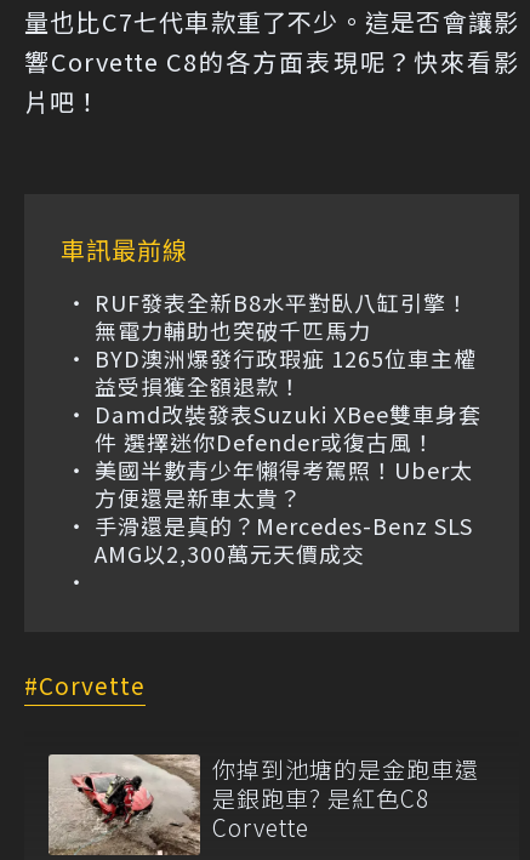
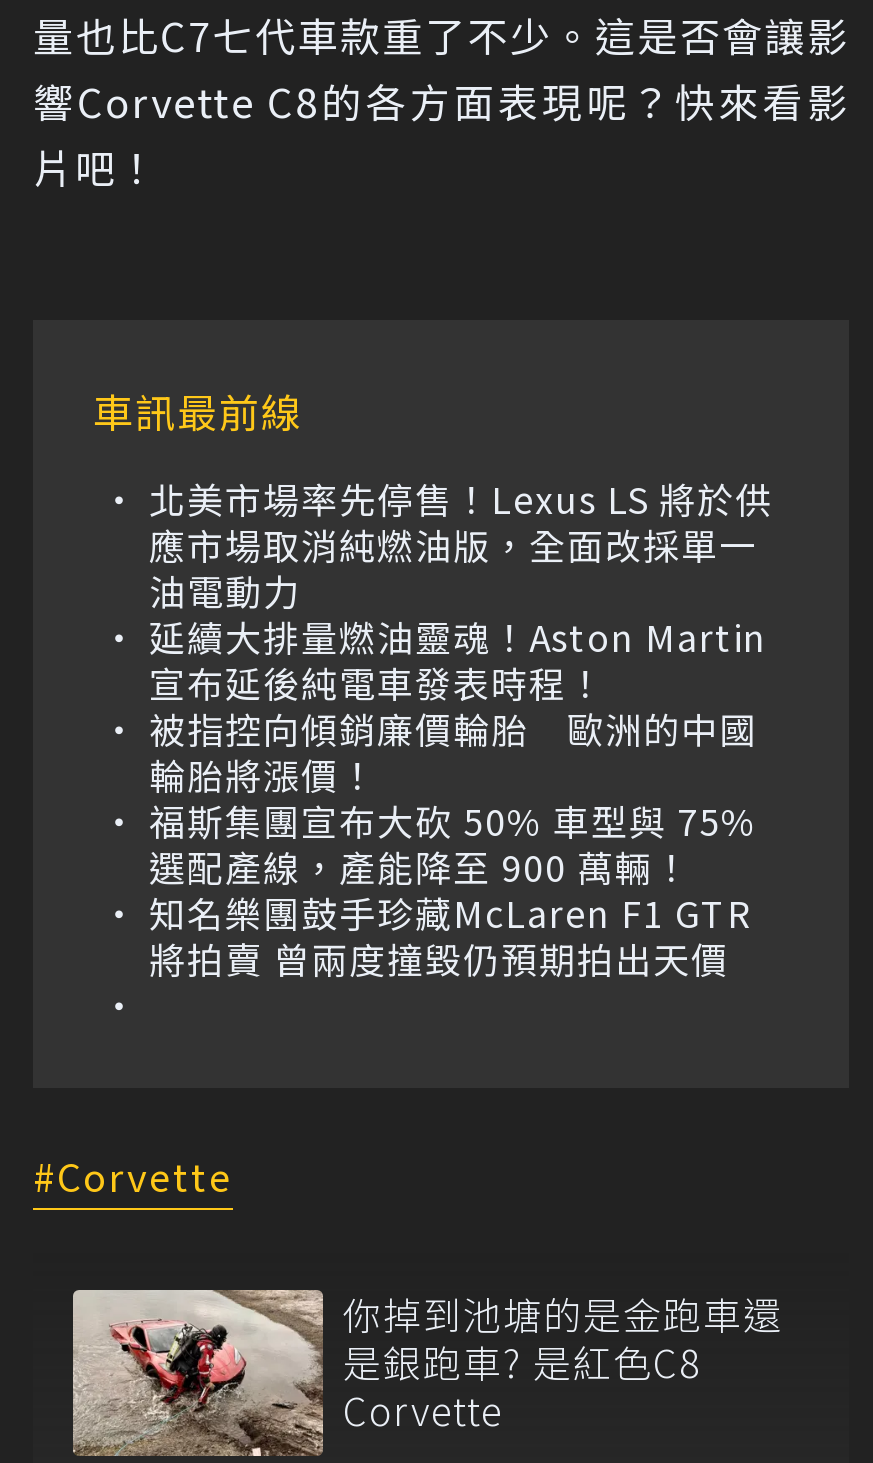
- RUF發表全新B8水平對臥八缸引擎！
- 無電力輔助也突破千匹馬力
- BYD澳洲爆發行政瑕疵 1265位車主權
- 益受損獲全額退款！
- Damd改裝發表Suzuki XBee雙車身套
- 件 選擇迷你Defender或復古風！
- 美國半數青少年懶得考駕照！Uber太
- 方便還是新車太貴？
- 手滑還是真的？Mercedes-Benz SLS
- AMG以2,300萬元天價成交
+ 北美市場率先停售！Lexus LS 將於供
+ 應市場取消純燃油版，全面改採單一
+ 油電動力
+ 延續大排量燃油靈魂！Aston Martin
+ 宣布延後純電車發表時程！
+ 被指控向傾銷廉價輪胎 歐洲的中國
+ 輪胎將漲價！
+ 福斯集團宣布大砍 50% 車型與 75%
+ 選配產線，產能降至 900 萬輛！
+ 知名樂團鼓手珍藏McLaren F1 GTR
+ 將拍賣 曾兩度撞毀仍預期拍出天價
